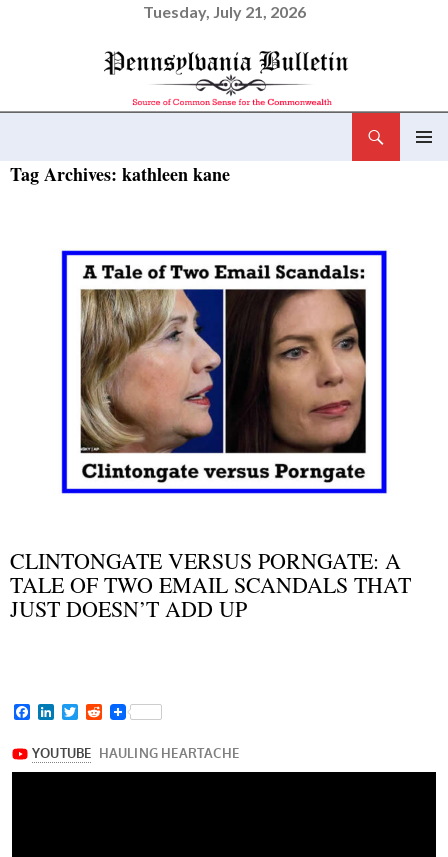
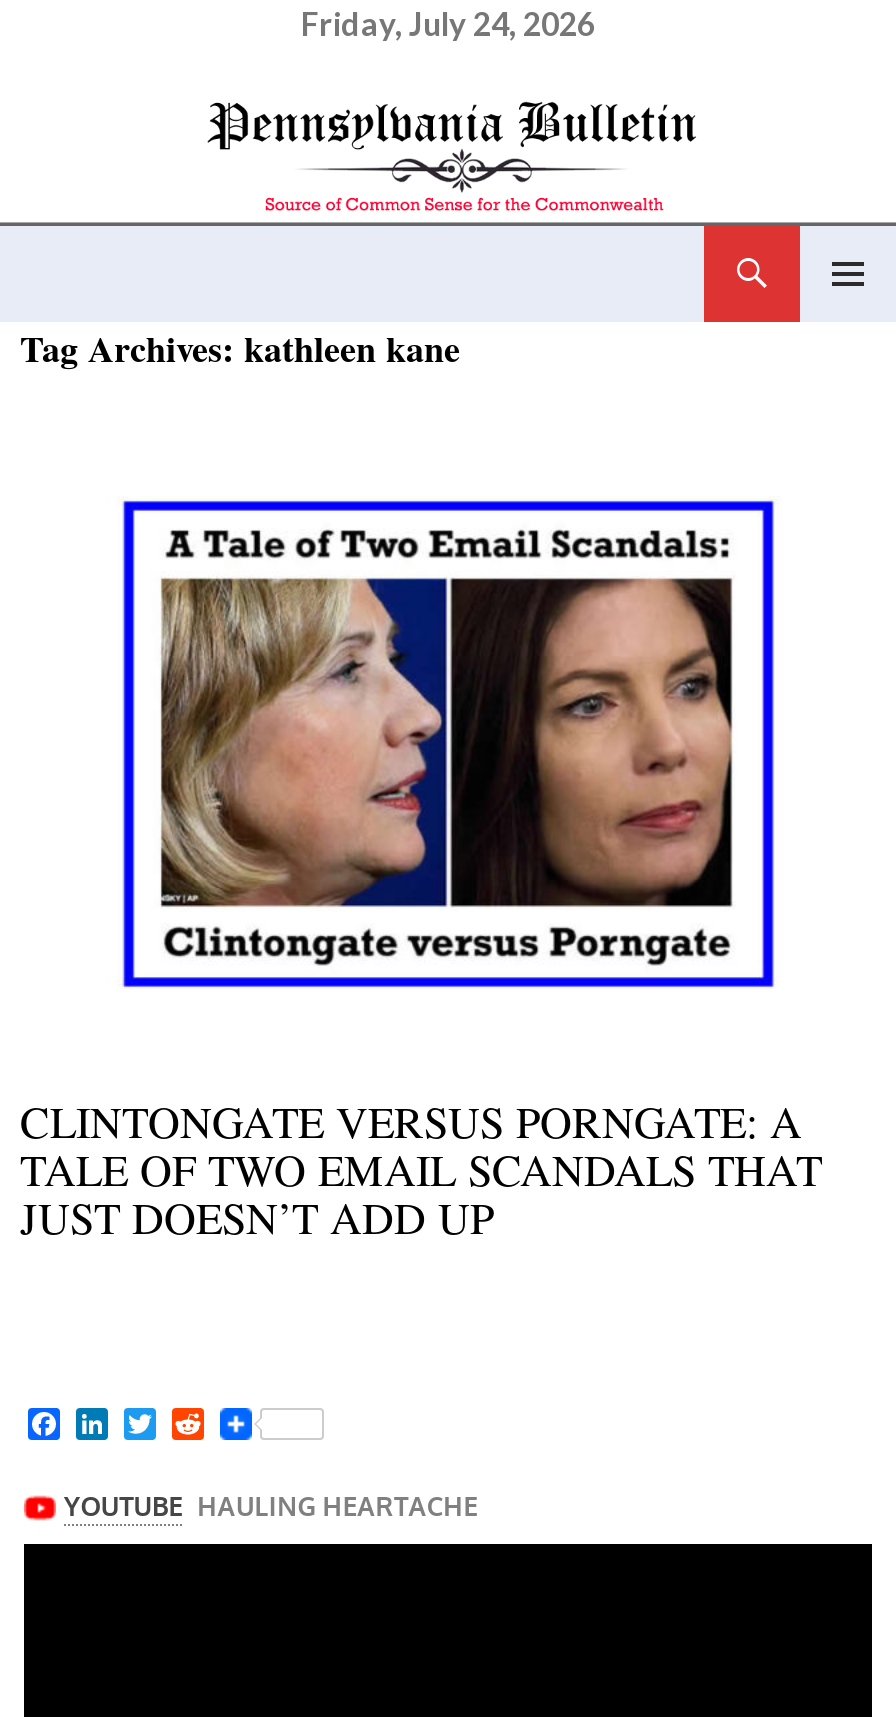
- Tuesday, July 21, 2026
+ Friday, July 24, 2026
